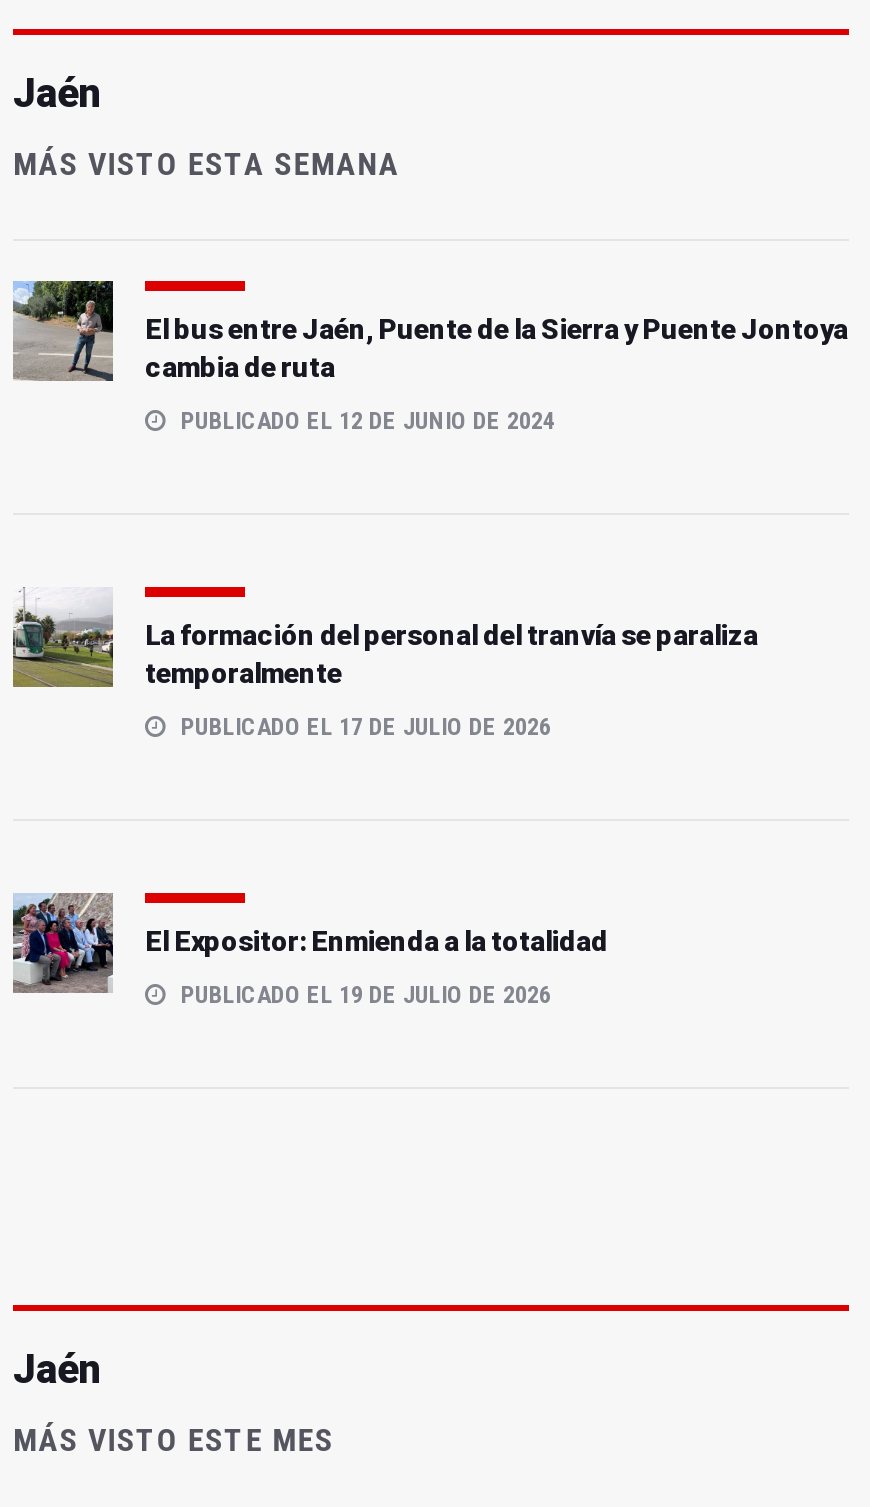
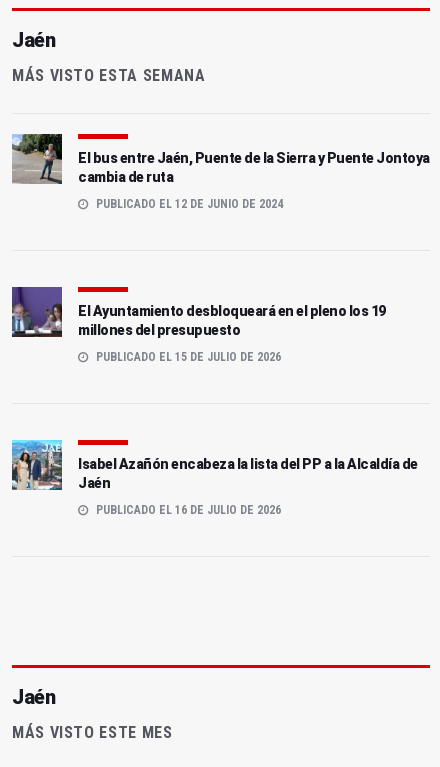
- [image]
- La formación del personal del tranvía se paraliza
- temporalmente
+ [image]
+ El Ayuntamiento desbloqueará en el pleno los 19
+ millones del presupuesto

- PUBLICADO EL 17 DE JULIO DE 2026
+ PUBLICADO EL 15 DE JULIO DE 2026

- [image]
- El Expositor: Enmienda a la totalidad
+ [image]
+ Isabel Azañón encabeza la lista del PP a la Alcaldía de
+ Jaén

- PUBLICADO EL 19 DE JULIO DE 2026
+ PUBLICADO EL 16 DE JULIO DE 2026
